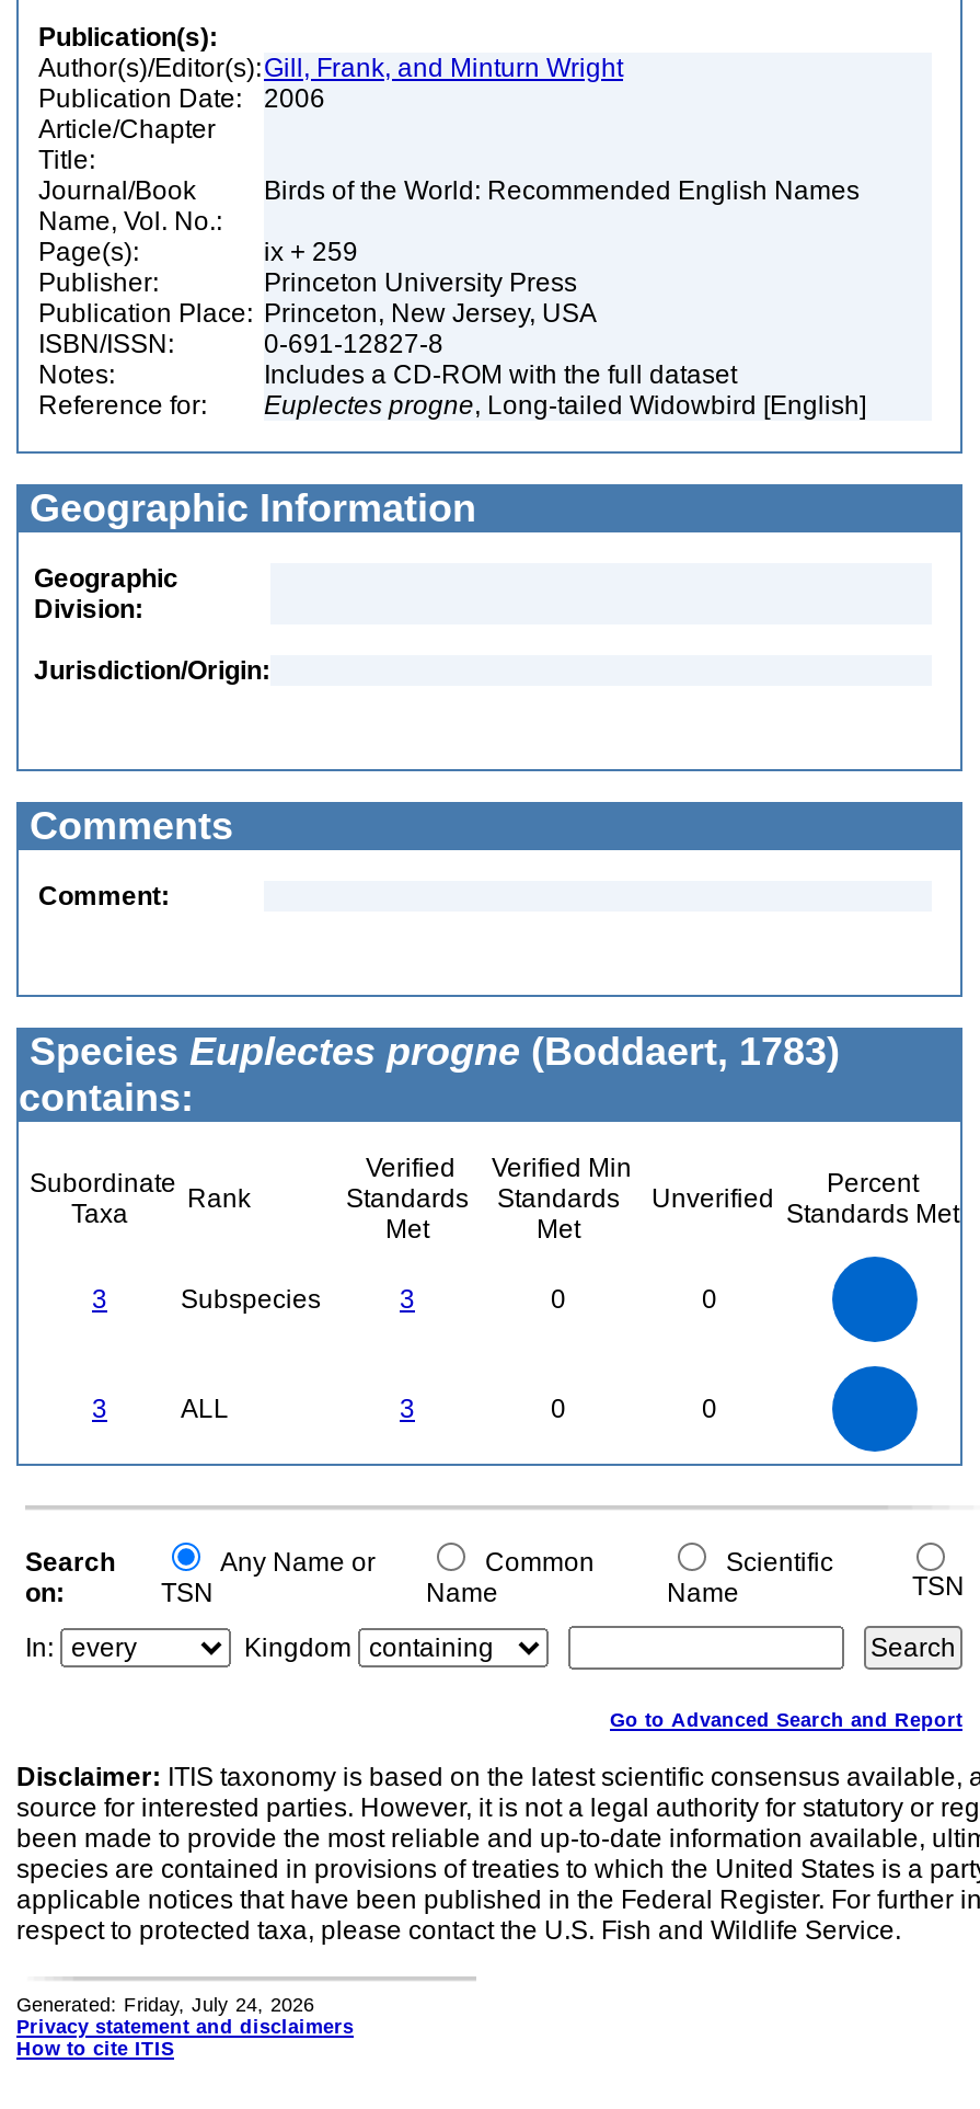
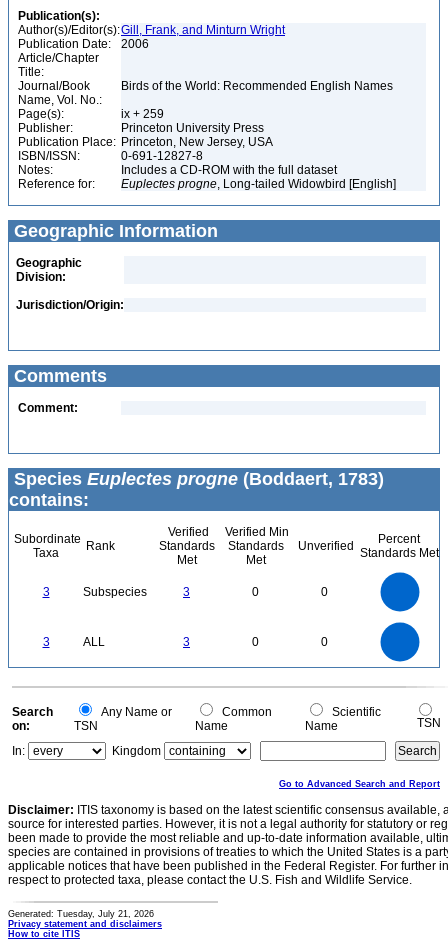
- Generated: Friday, July 24, 2026
+ Generated: Tuesday, July 21, 2026
